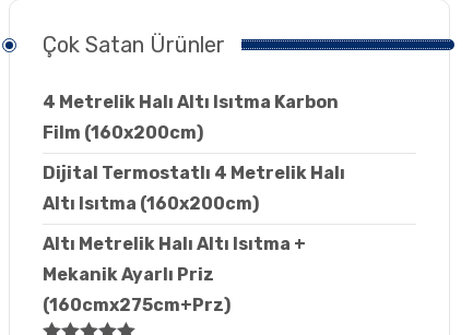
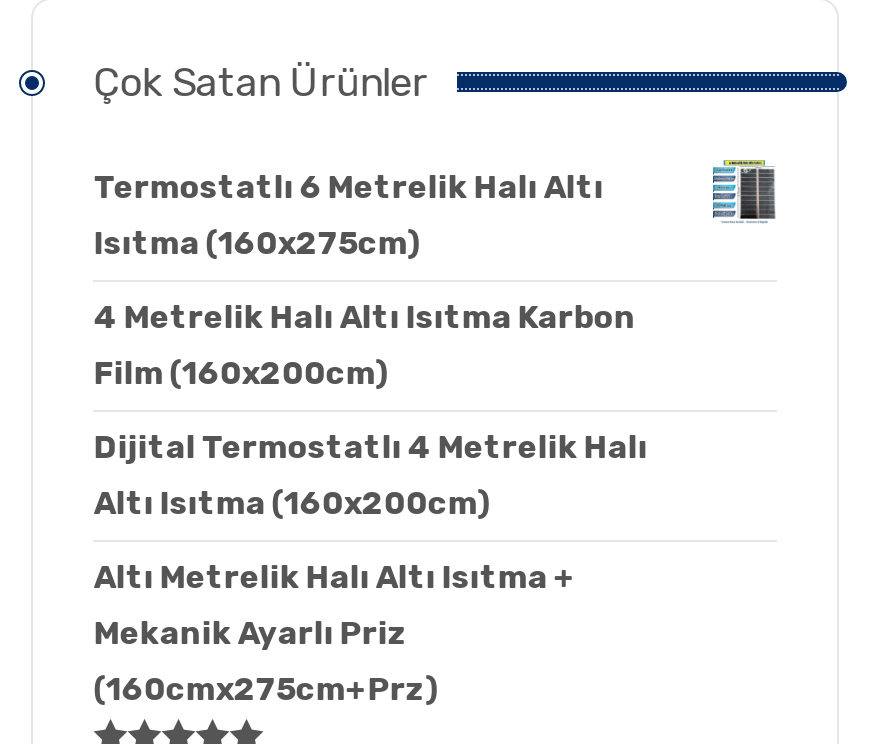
+ Termostatlı 6 Metrelik Halı Altı
+ Isıtma (160x275cm)

+ [image]
